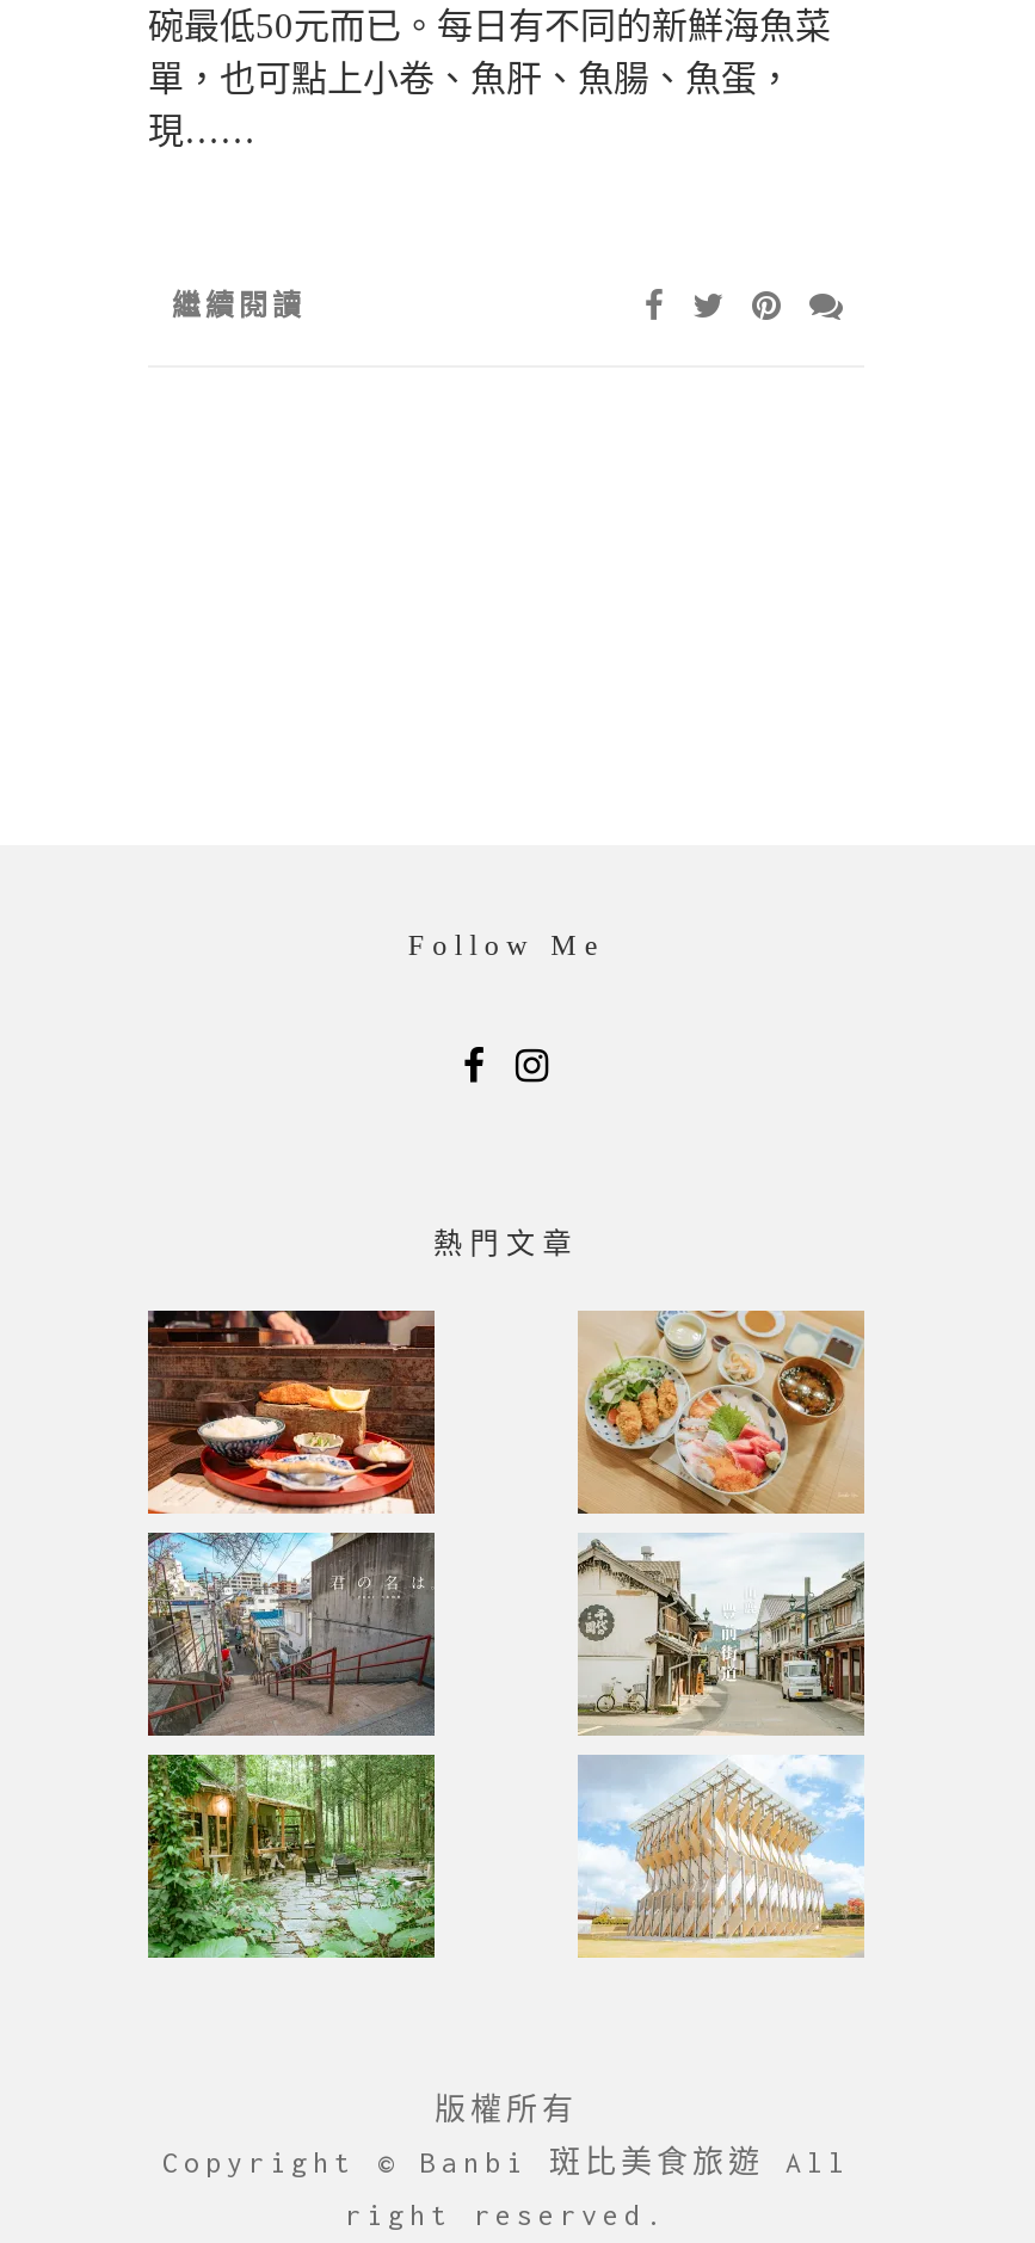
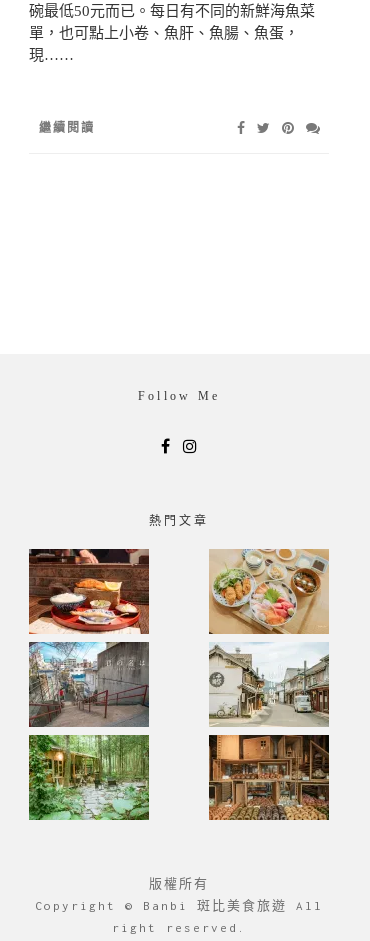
- [image]
+ [image]
